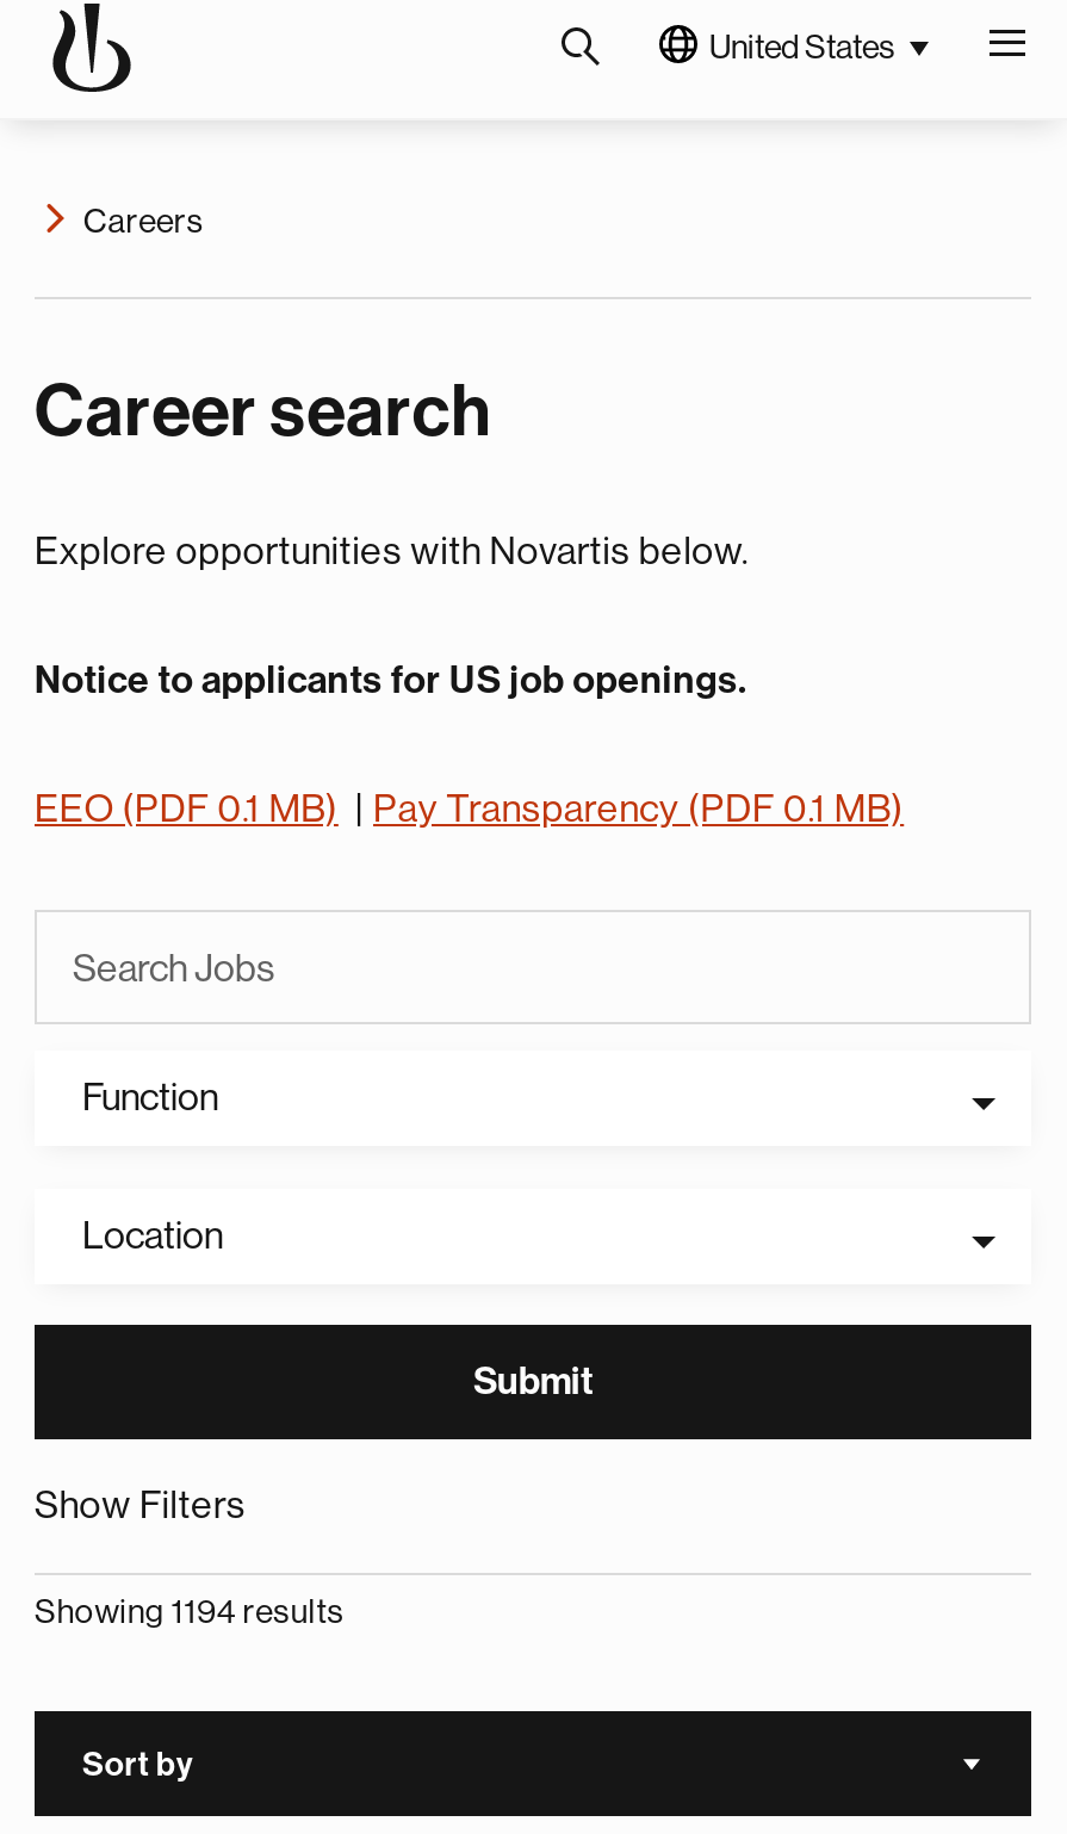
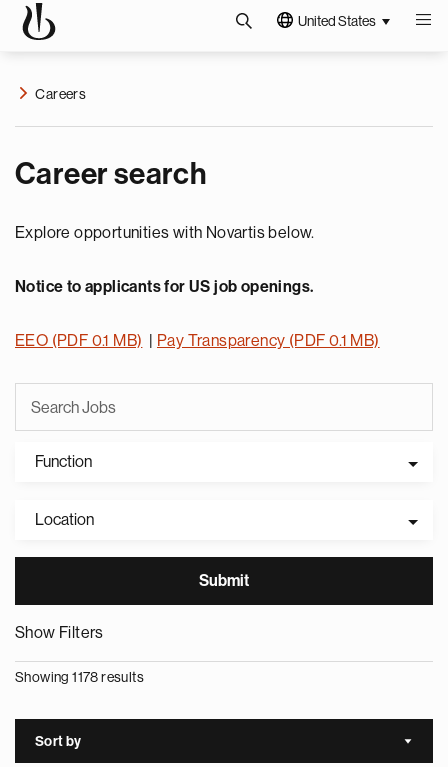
- Showing 1194 results
+ Showing 1178 results
